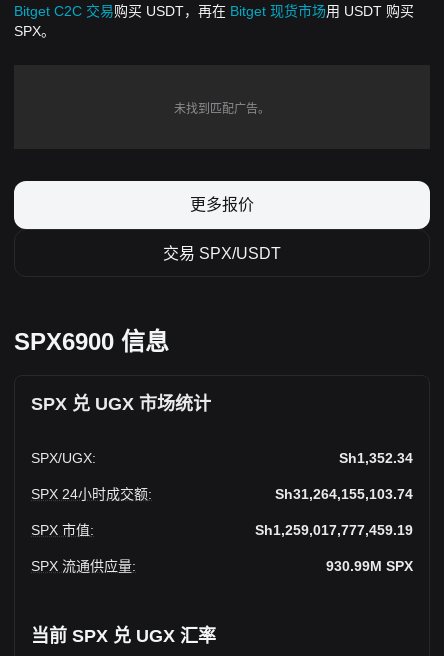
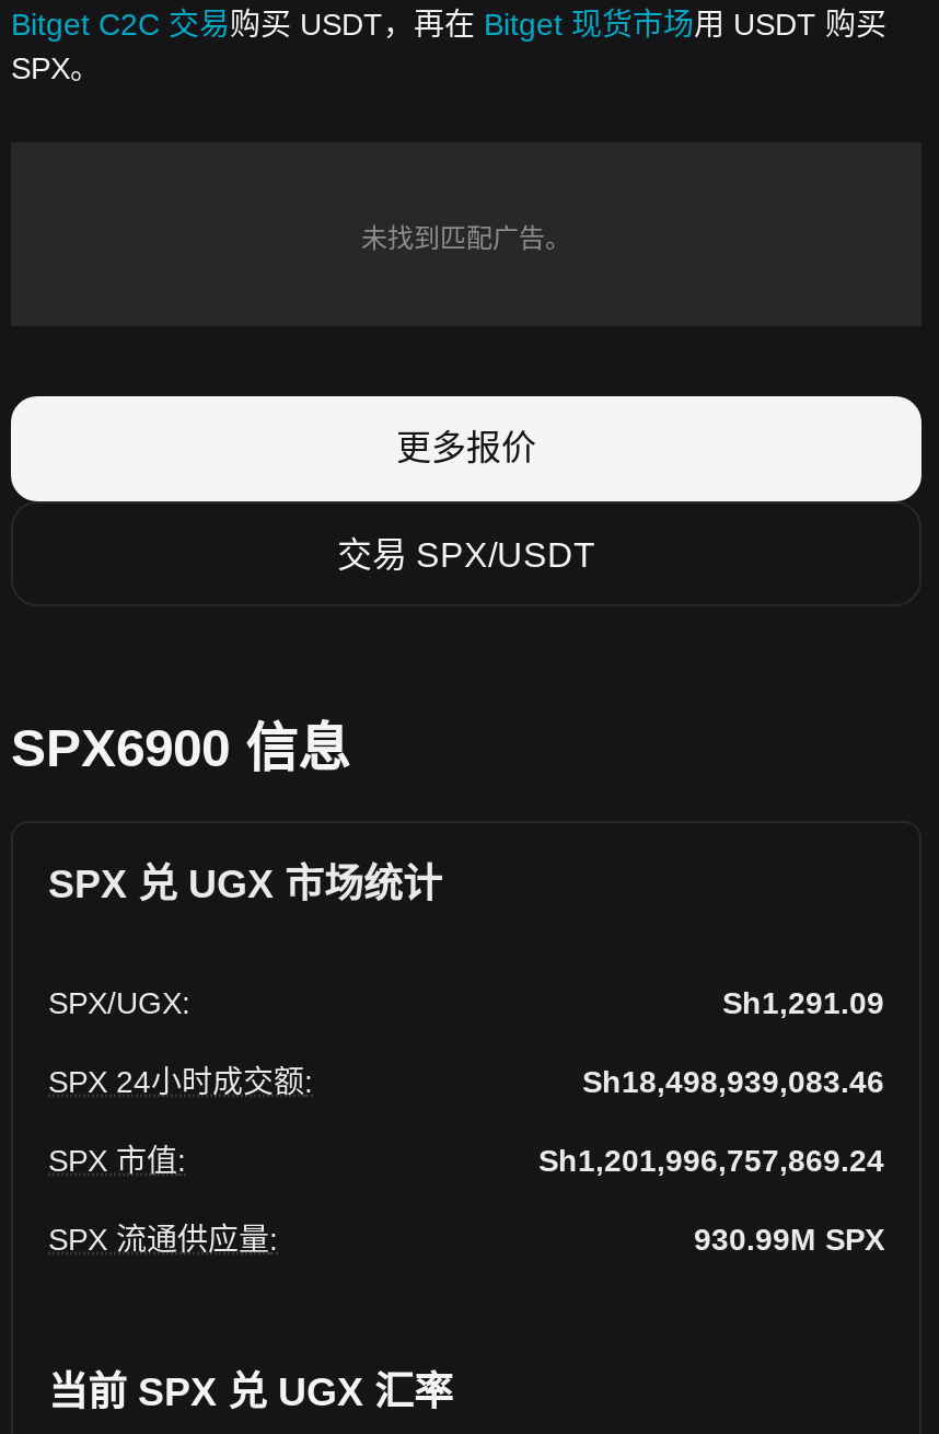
- Sh1,352.34
+ Sh1,291.09

- Sh31,264,155,103.74
+ Sh18,498,939,083.46

- Sh1,259,017,777,459.19
+ Sh1,201,996,757,869.24
